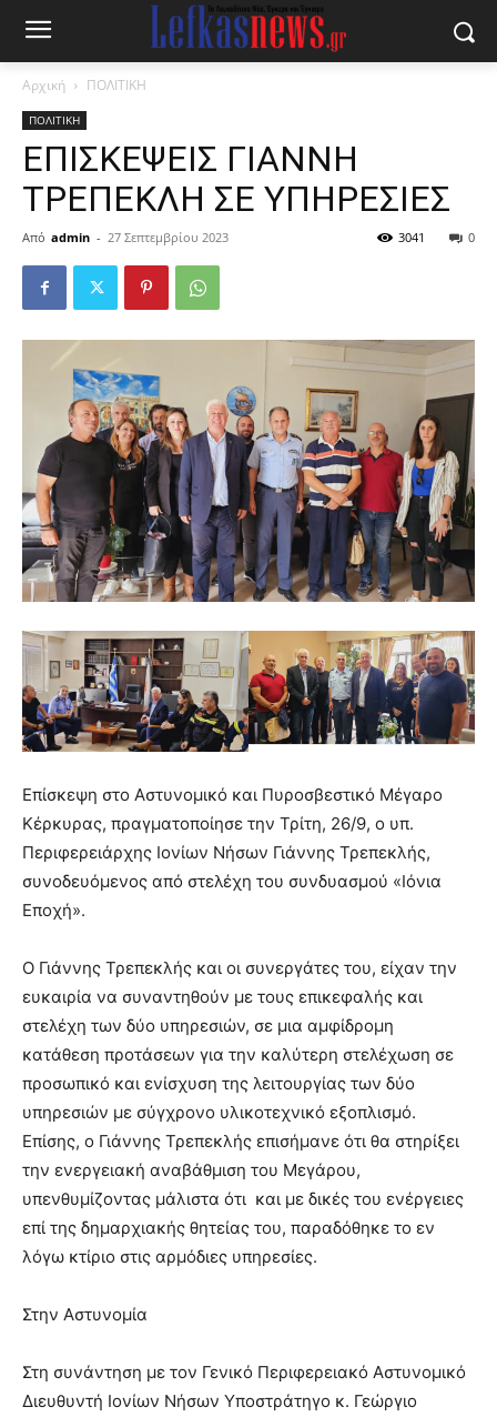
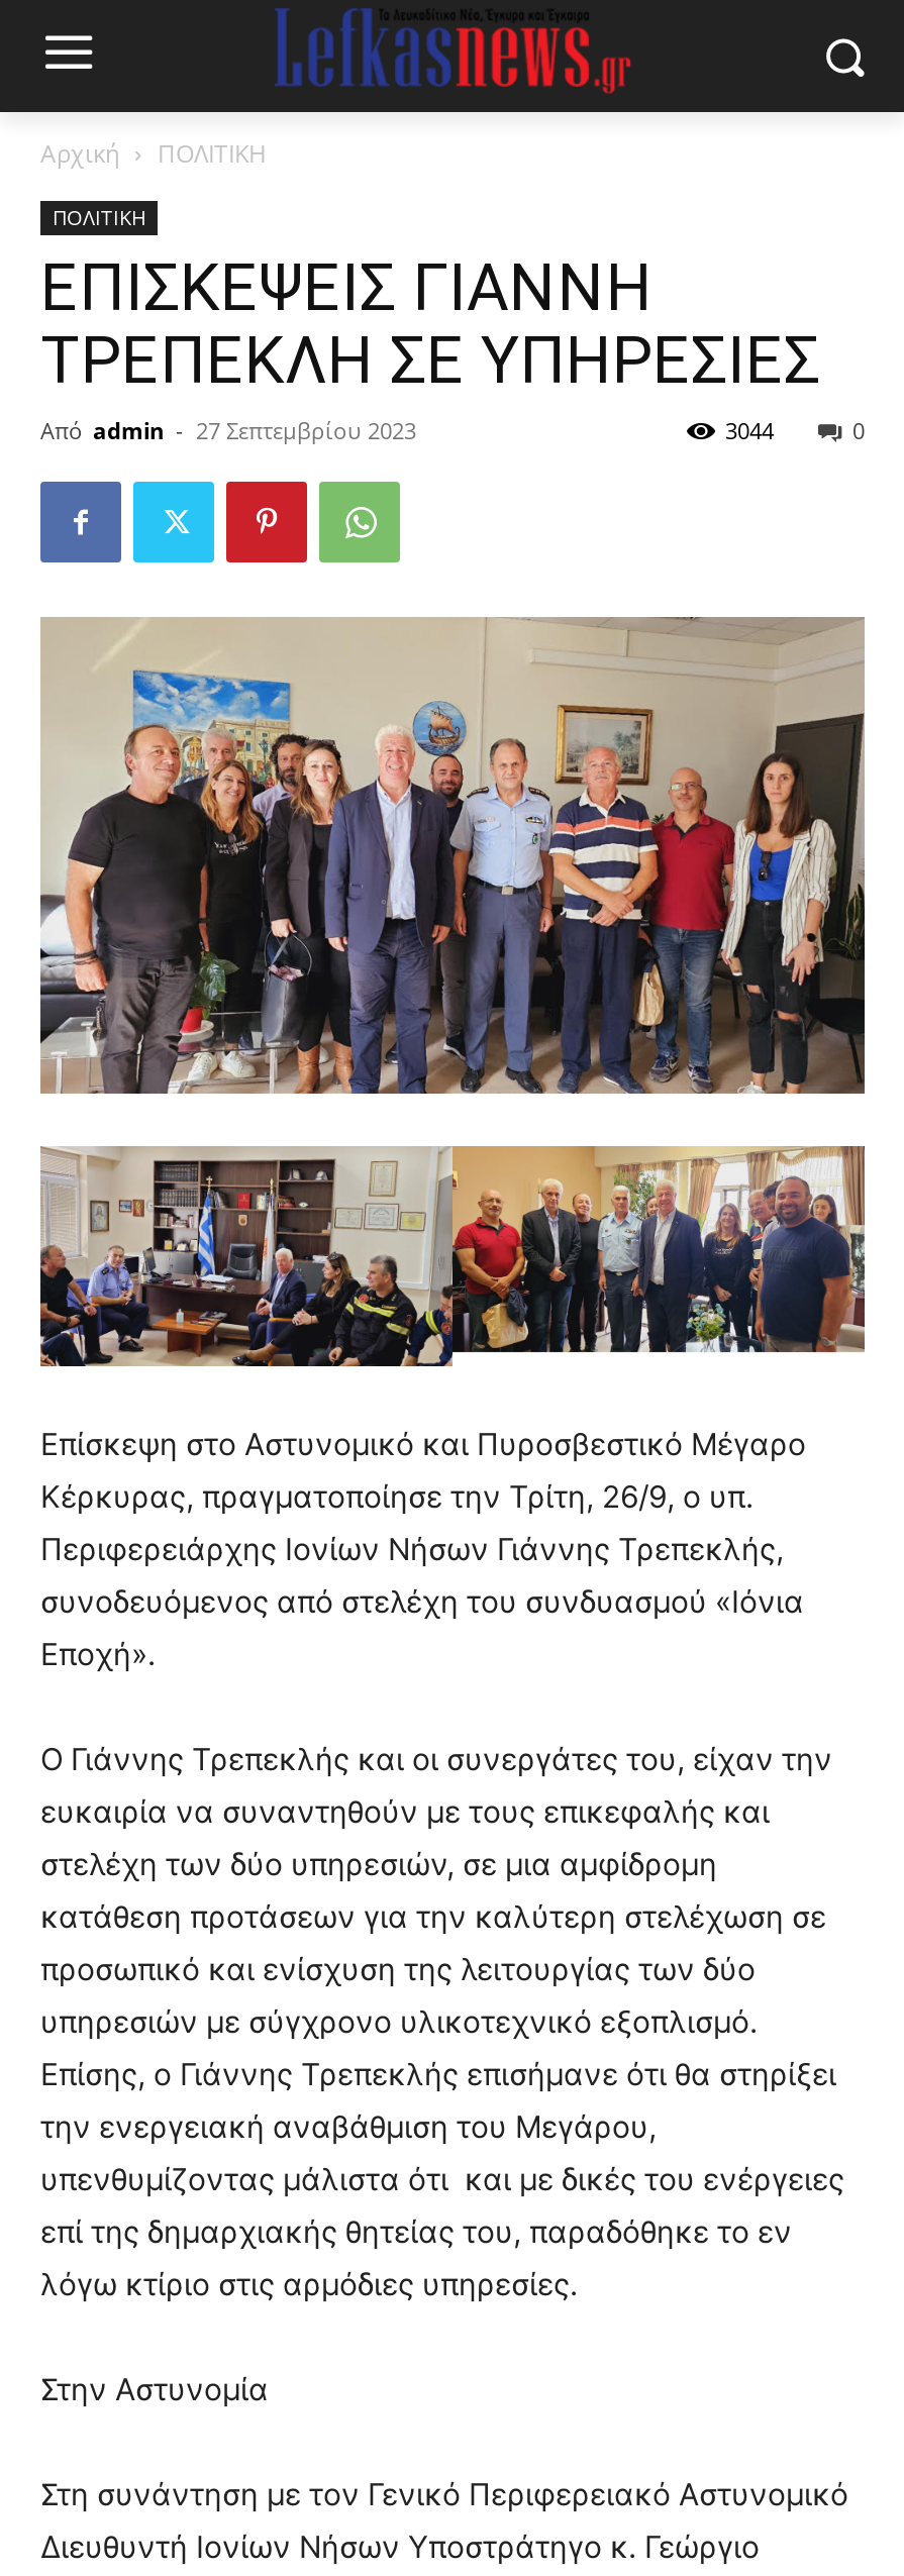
- 3041
+ 3044
